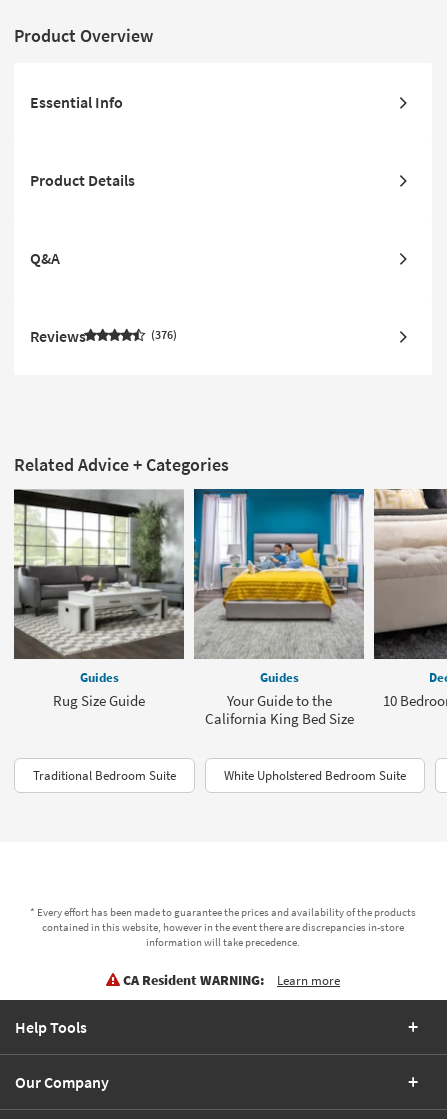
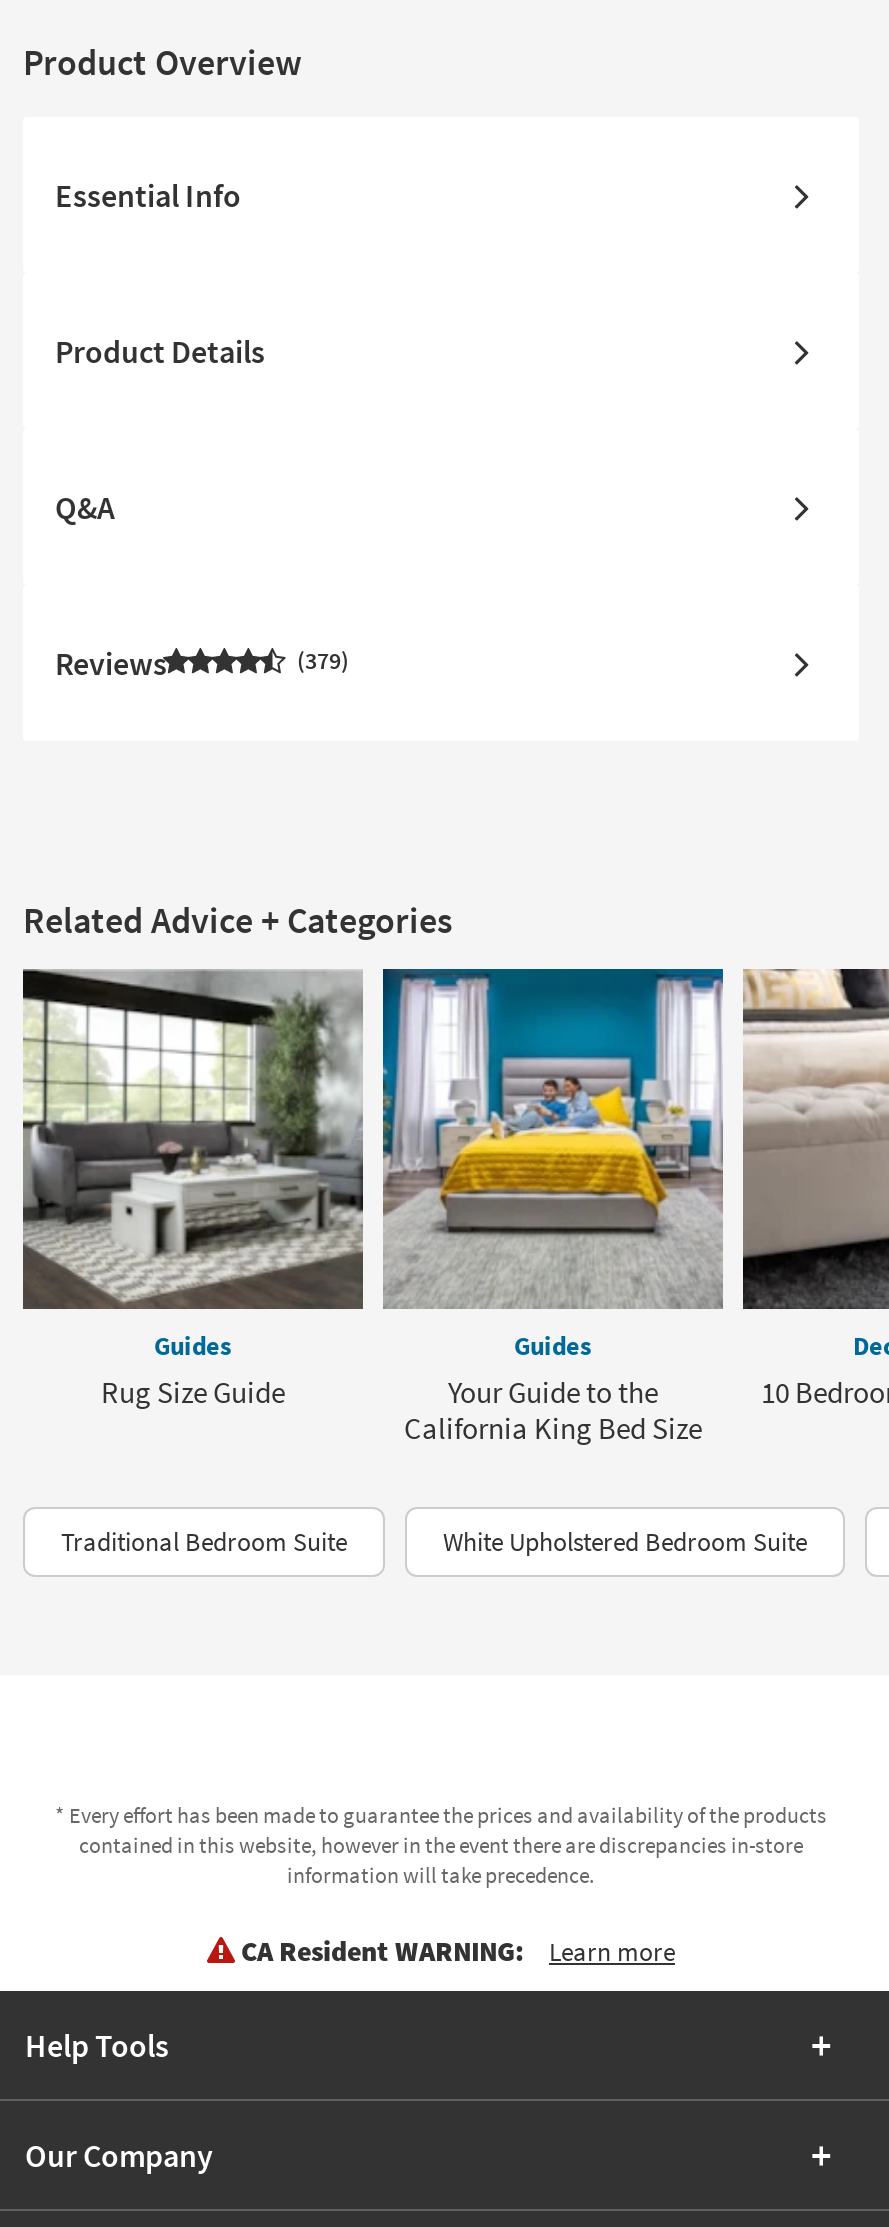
- 376
+ 379
